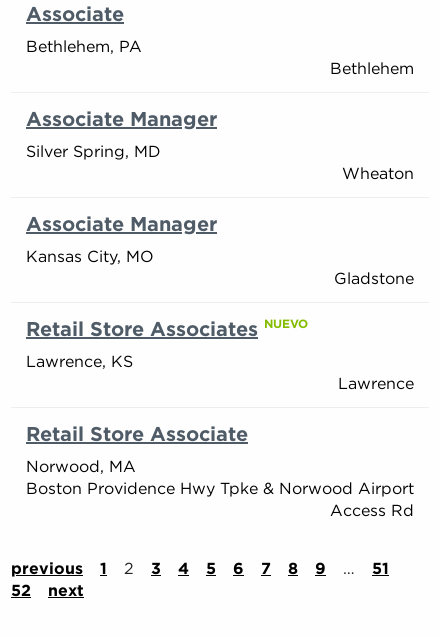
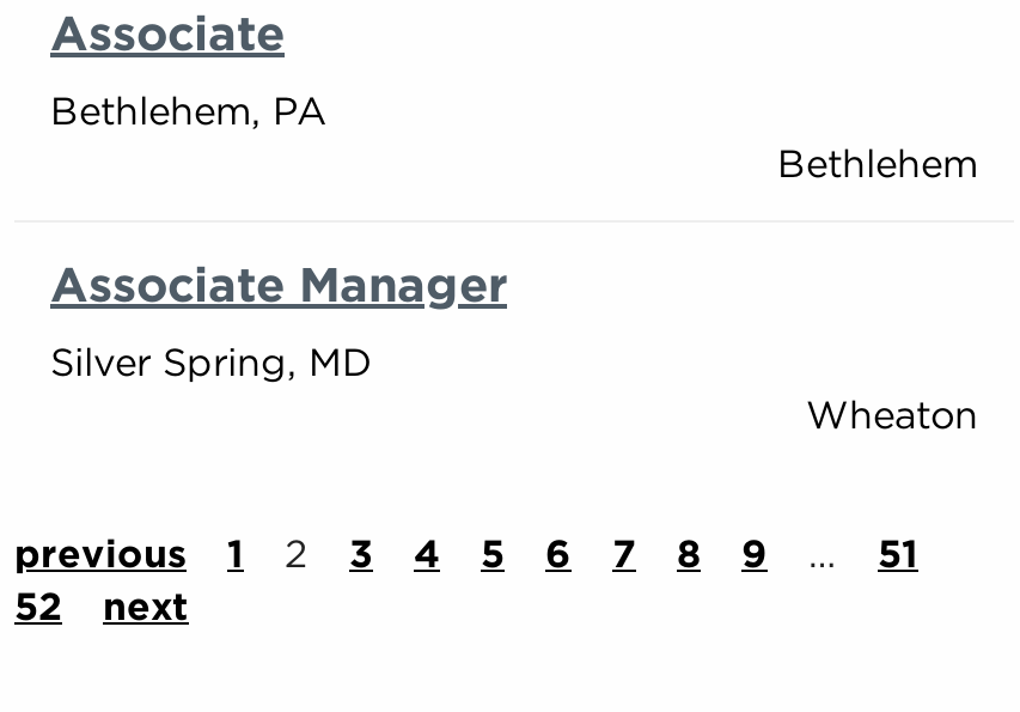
- Associate Manager
- Kansas City, MO
- Gladstone
- Retail Store Associates NUEVO
- Lawrence, KS
- Lawrence
- Retail Store Associate
- Norwood, MA
- Boston Providence Hwy Tpke & Norwood Airport
- Access Rd
